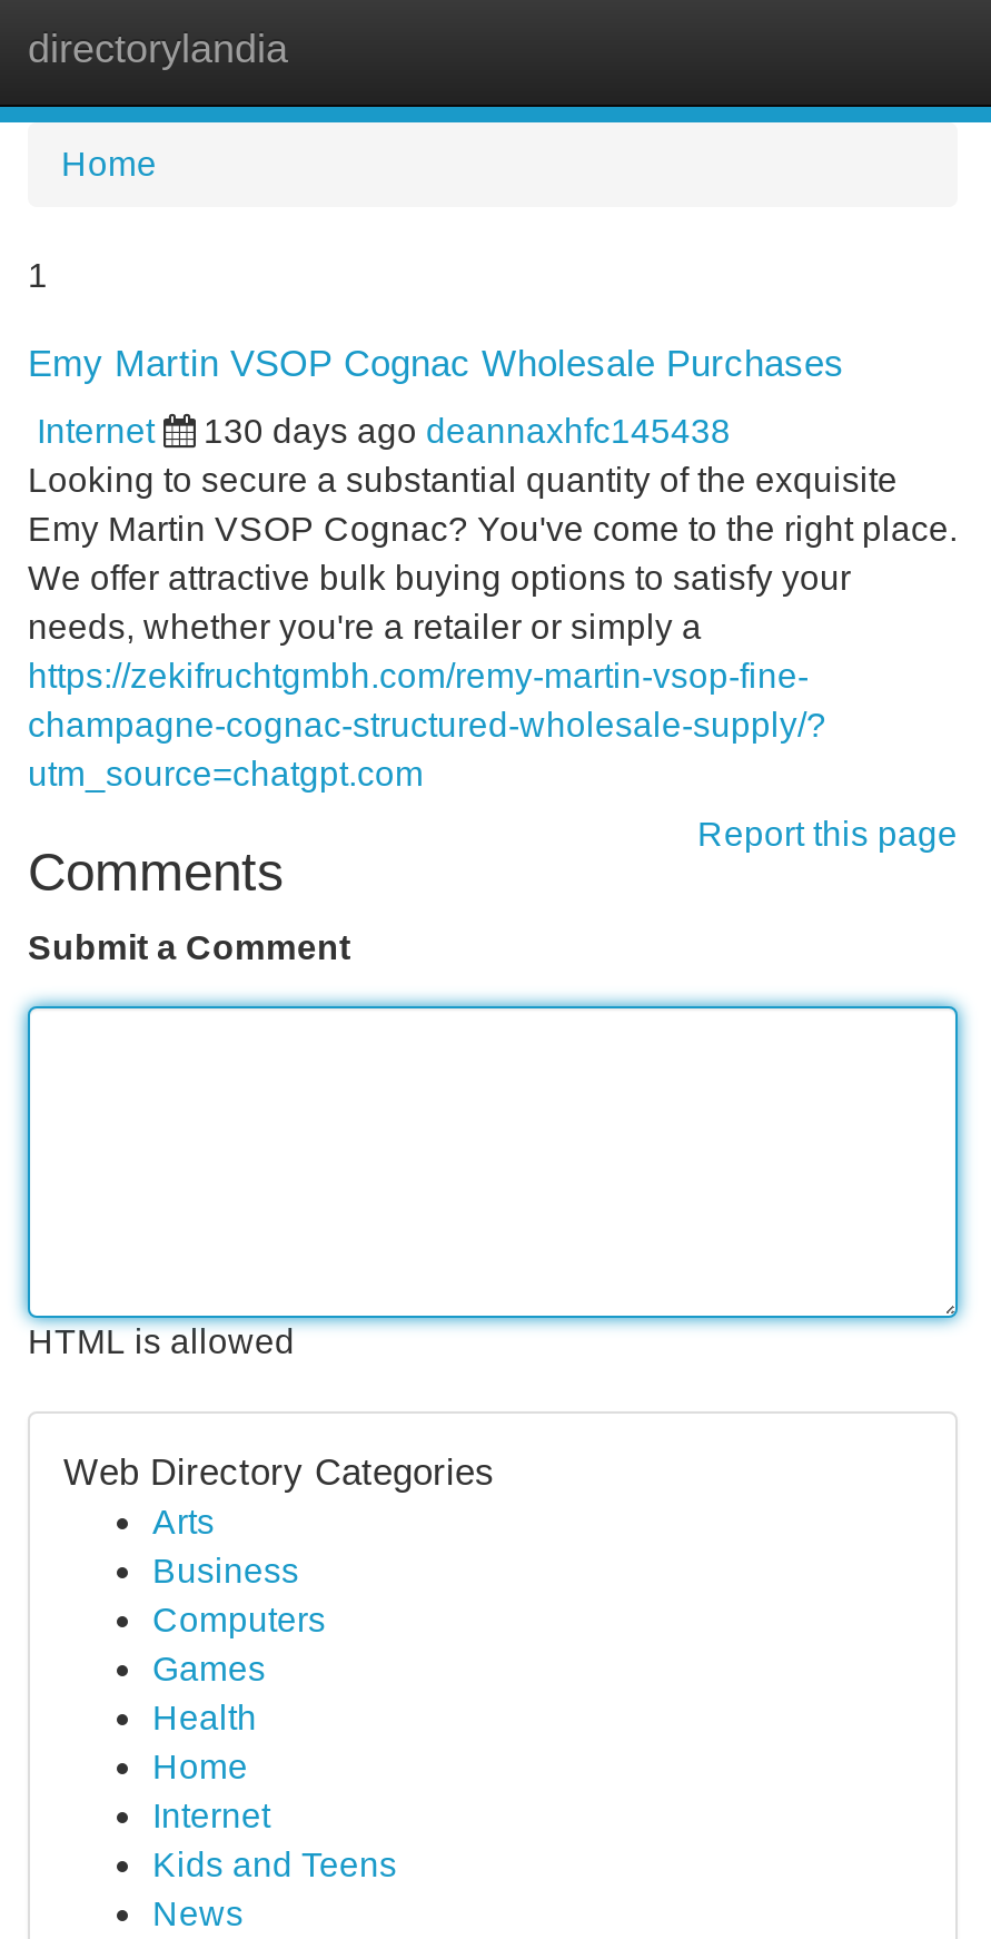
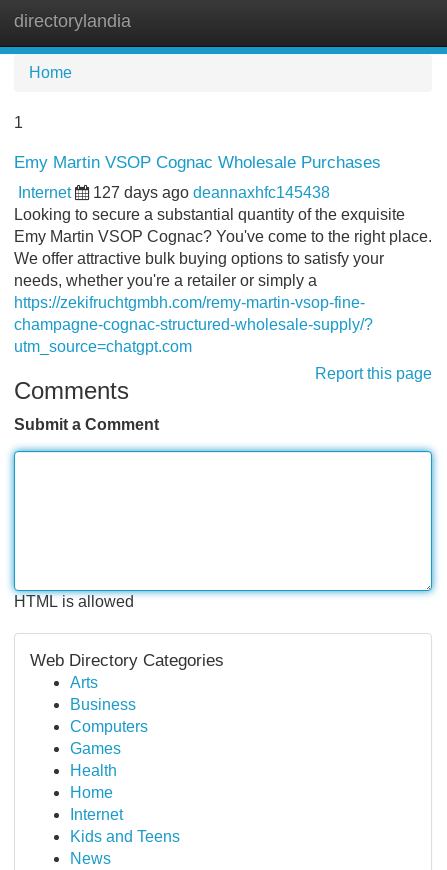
- 130 days ago deannaxhfc145438
+ 127 days ago deannaxhfc145438
